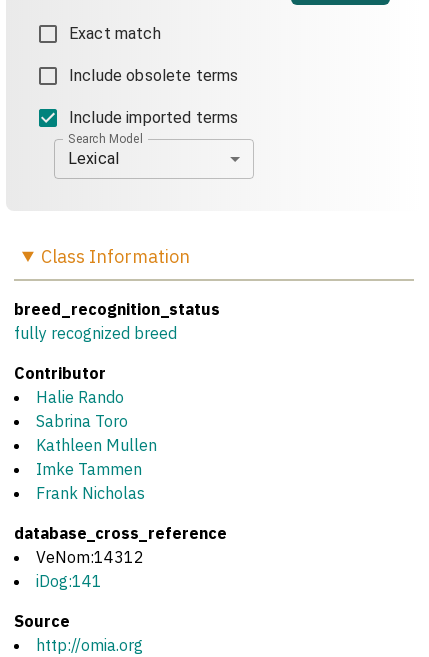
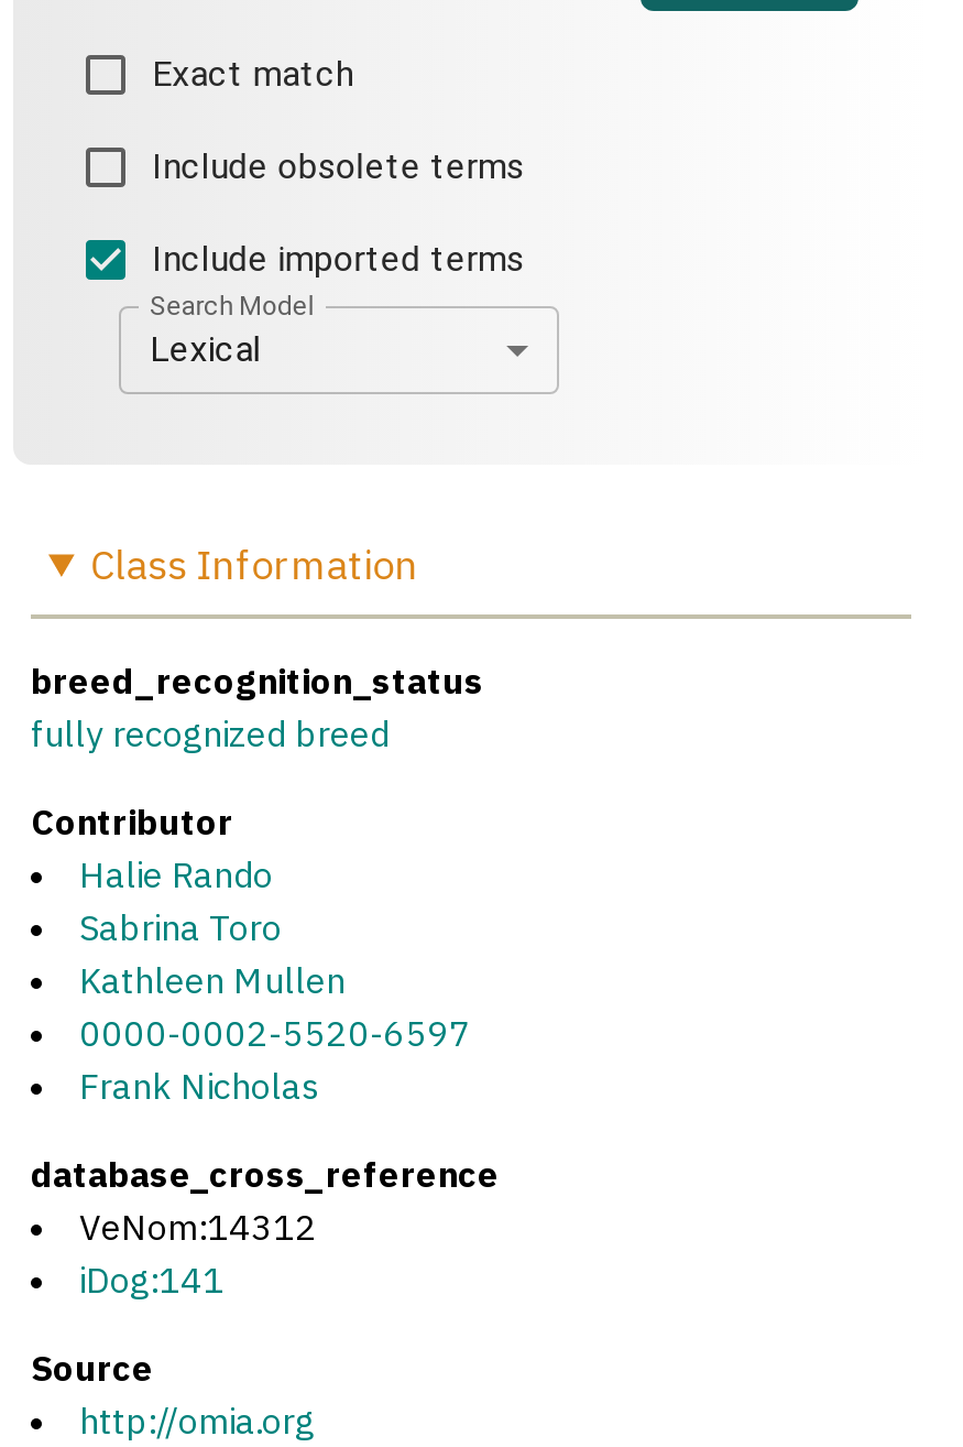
- Imke Tammen
+ 0000-0002-5520-6597
